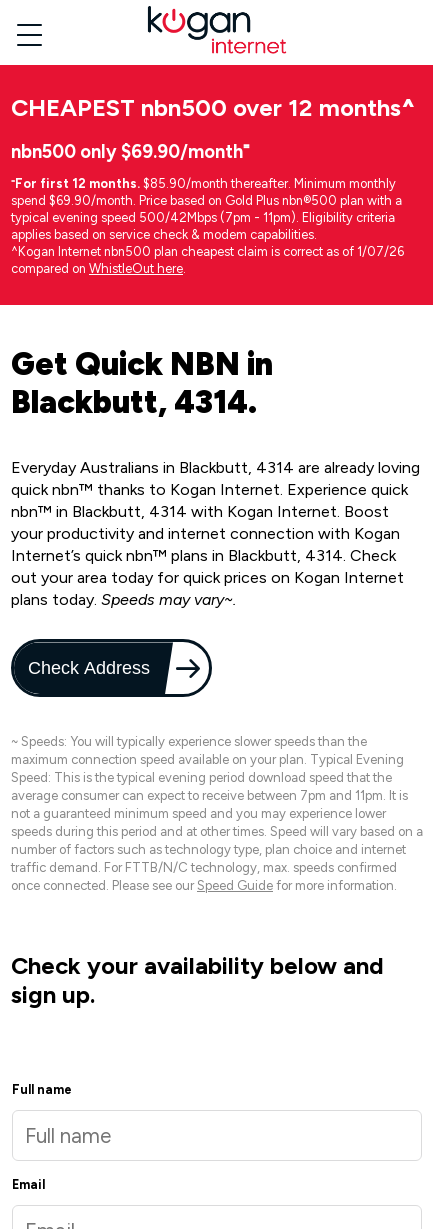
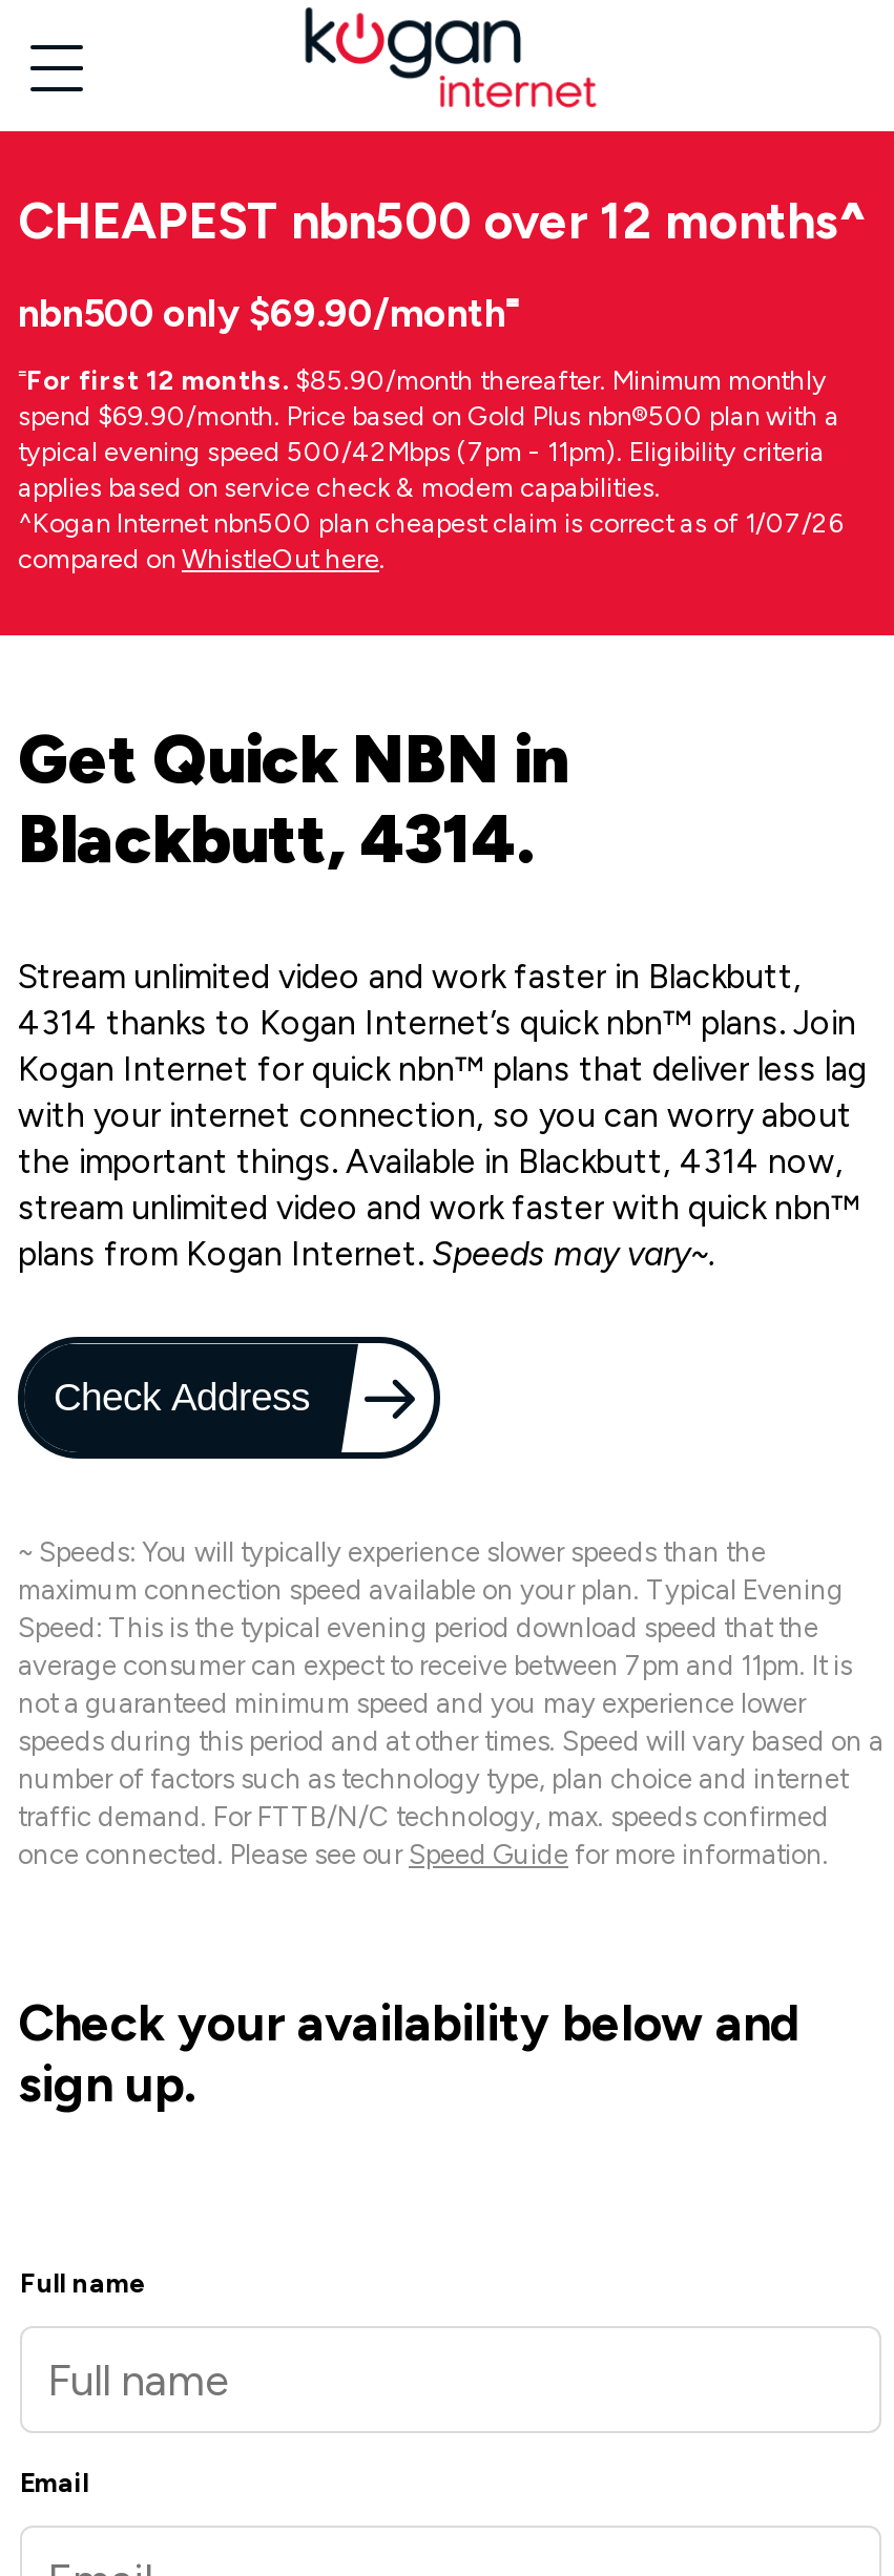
- Everyday Australians in Blackbutt, 4314 are already loving
- quick nbn™ thanks to Kogan Internet. Experience quick
- nbn™ in Blackbutt, 4314 with Kogan Internet. Boost
- your productivity and internet connection with Kogan
- Internet’s quick nbn™ plans in Blackbutt, 4314. Check
- out your area today for quick prices on Kogan Internet
- plans today. Speeds may vary~.
+ Stream unlimited video and work faster in Blackbutt,
+ 4314 thanks to Kogan Internet’s quick nbn™ plans. Join
+ Kogan Internet for quick nbn™ plans that deliver less lag
+ with your internet connection, so you can worry about
+ the important things. Available in Blackbutt, 4314 now,
+ stream unlimited video and work faster with quick nbn™
+ plans from Kogan Internet. Speeds may vary~.
